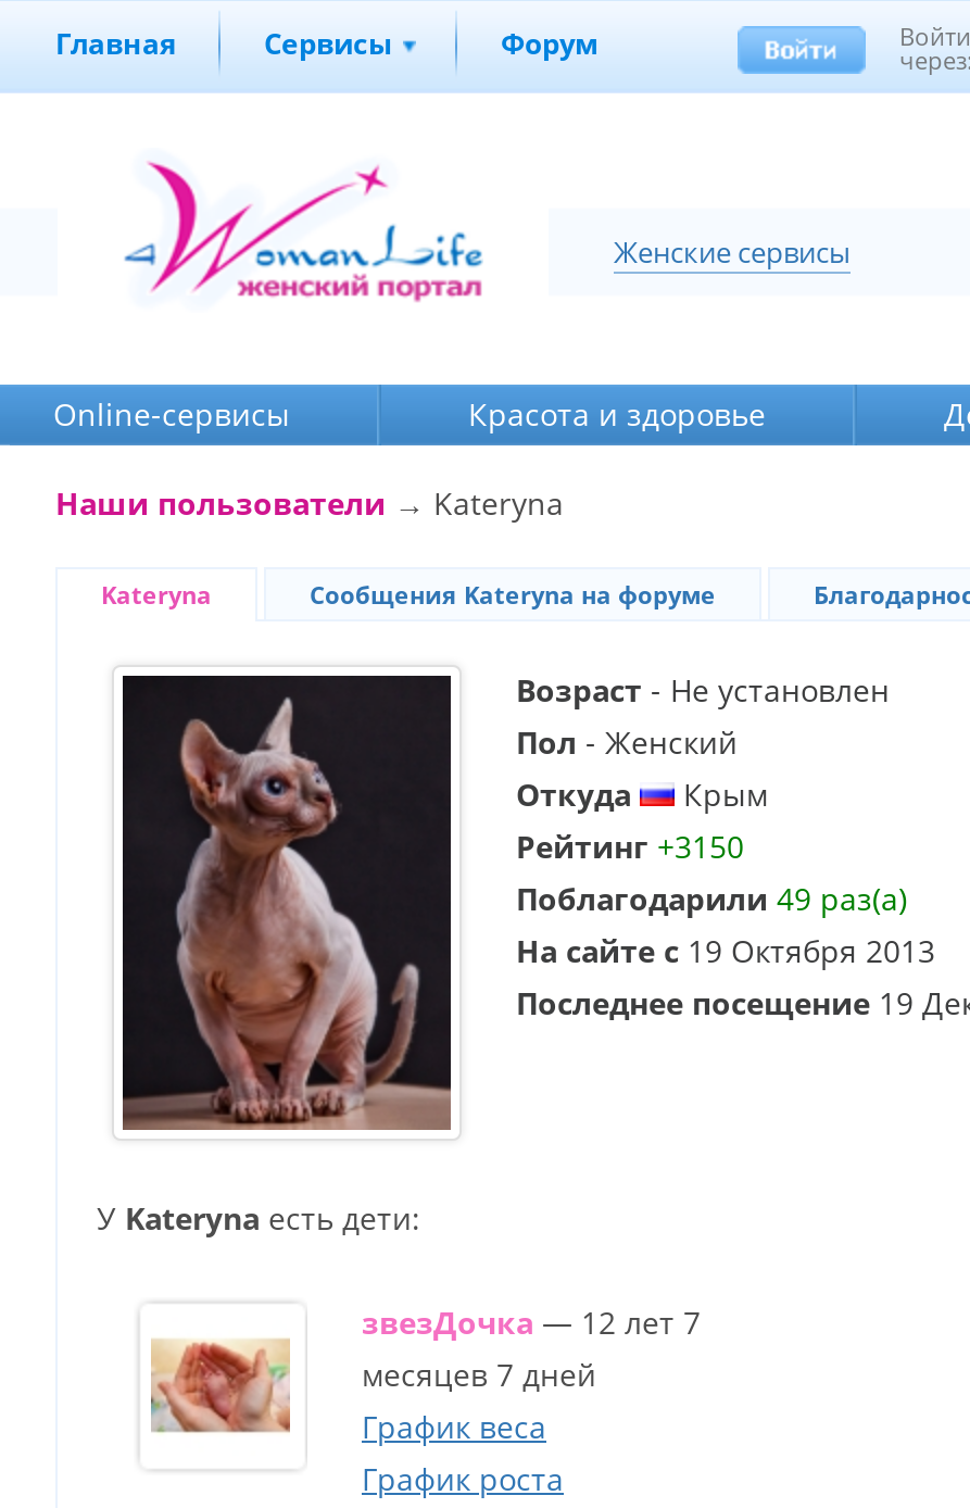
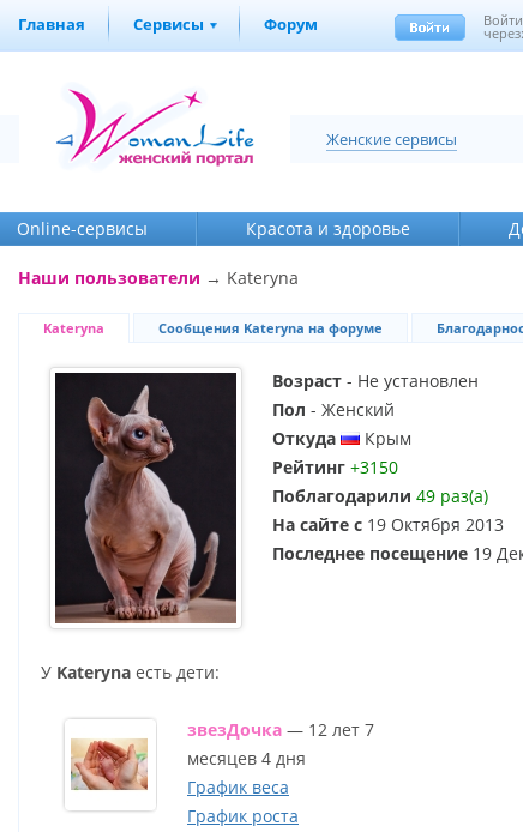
- месяцев 7 дней
+ месяцев 4 дня
